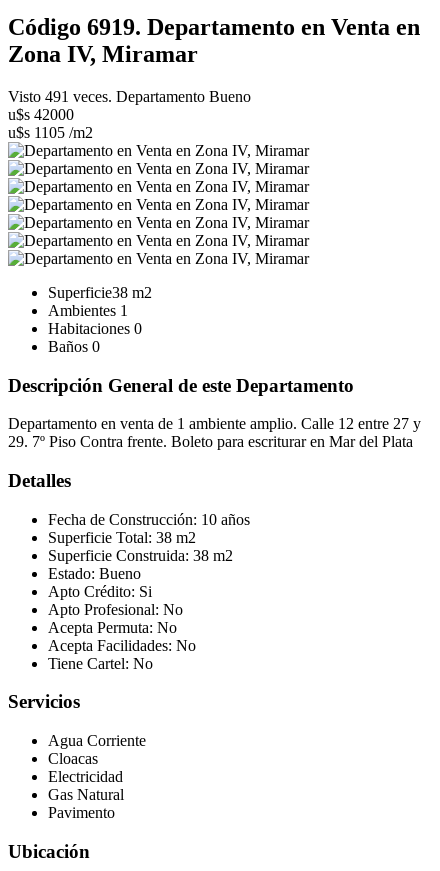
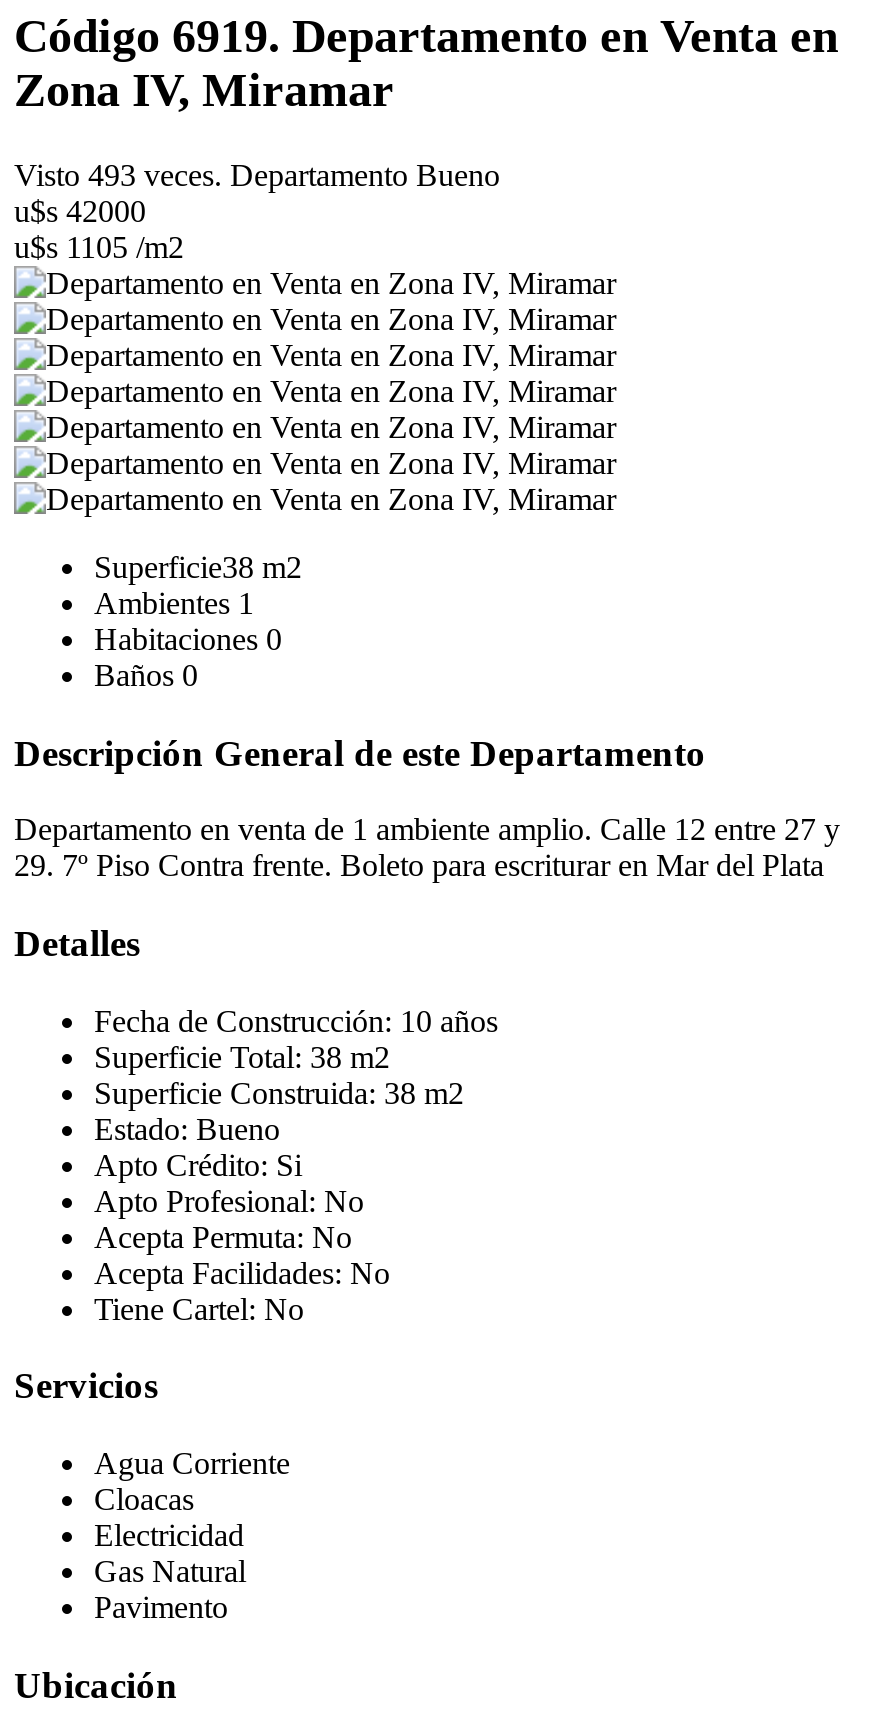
- Visto 491 veces. Departamento Bueno
+ Visto 493 veces. Departamento Bueno
